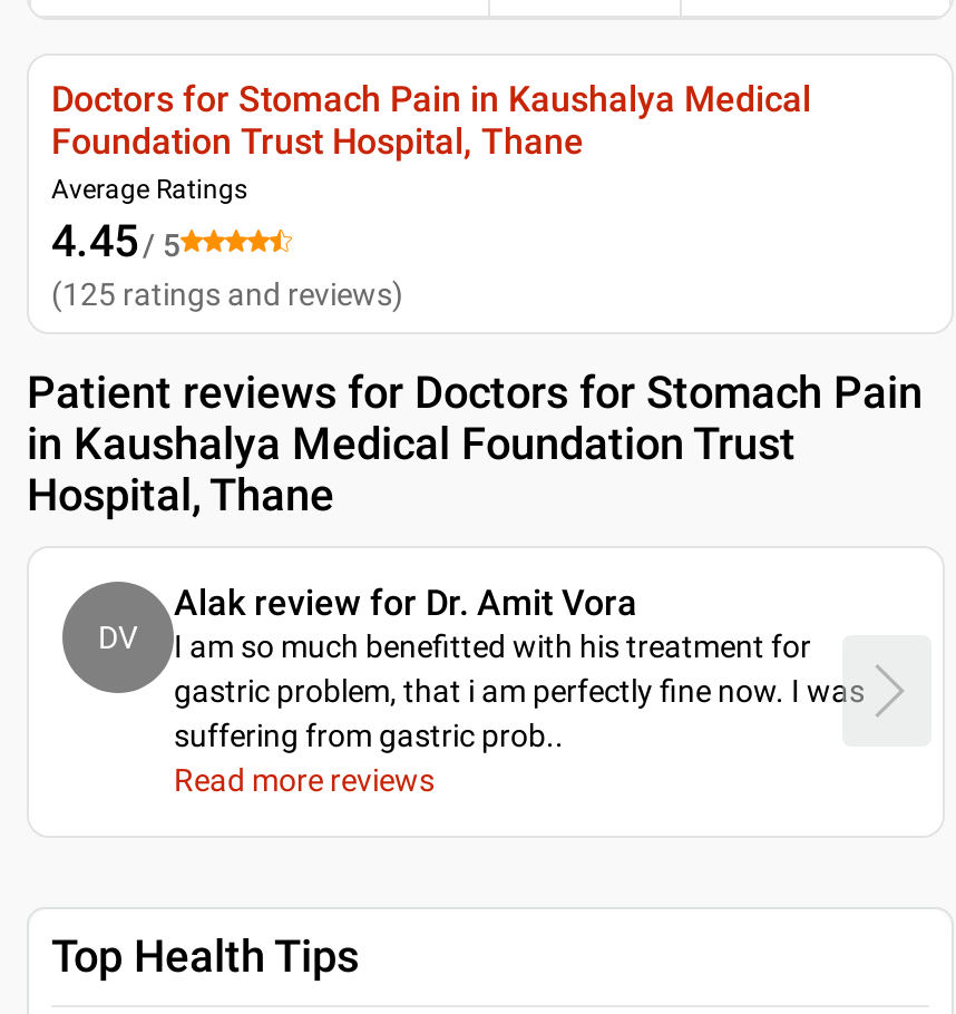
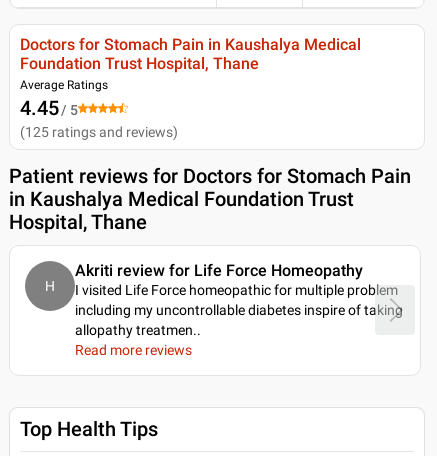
- Alak review for Dr. Amit Vora
- I am so much benefitted with his treatment for
- gastric problem, that i am perfectly fine now. I was
- suffering from gastric prob..
+ Akriti review for Life Force Homeopathy
+ I visited Life Force homeopathic for multiple problem
+ including my uncontrollable diabetes inspire of taking
+ allopathy treatmen..

- DV
+ H
